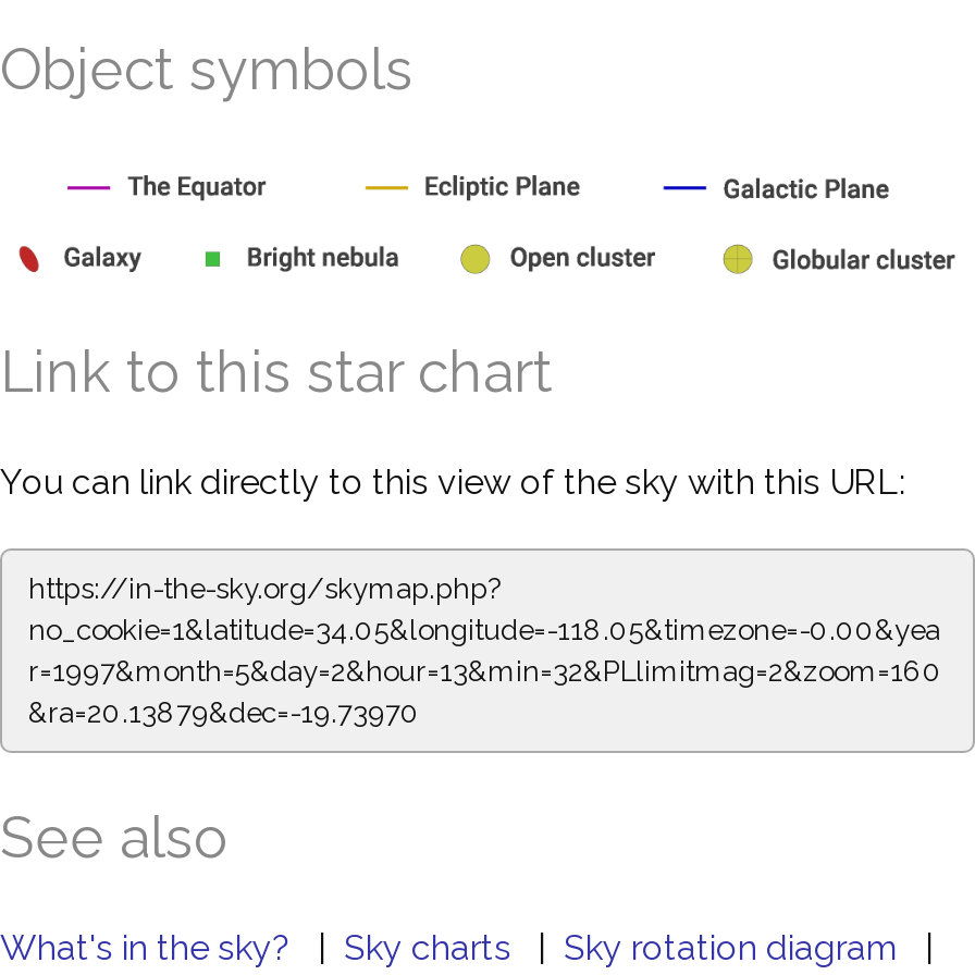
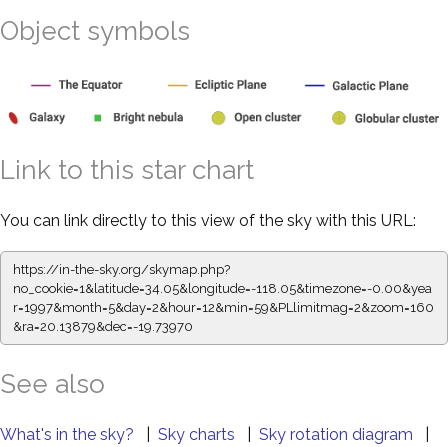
- r=1997&month=5&day=2&hour=13&min=32&PLlimitmag=2&zoom=160
+ r=1997&month=5&day=2&hour=12&min=59&PLlimitmag=2&zoom=160
